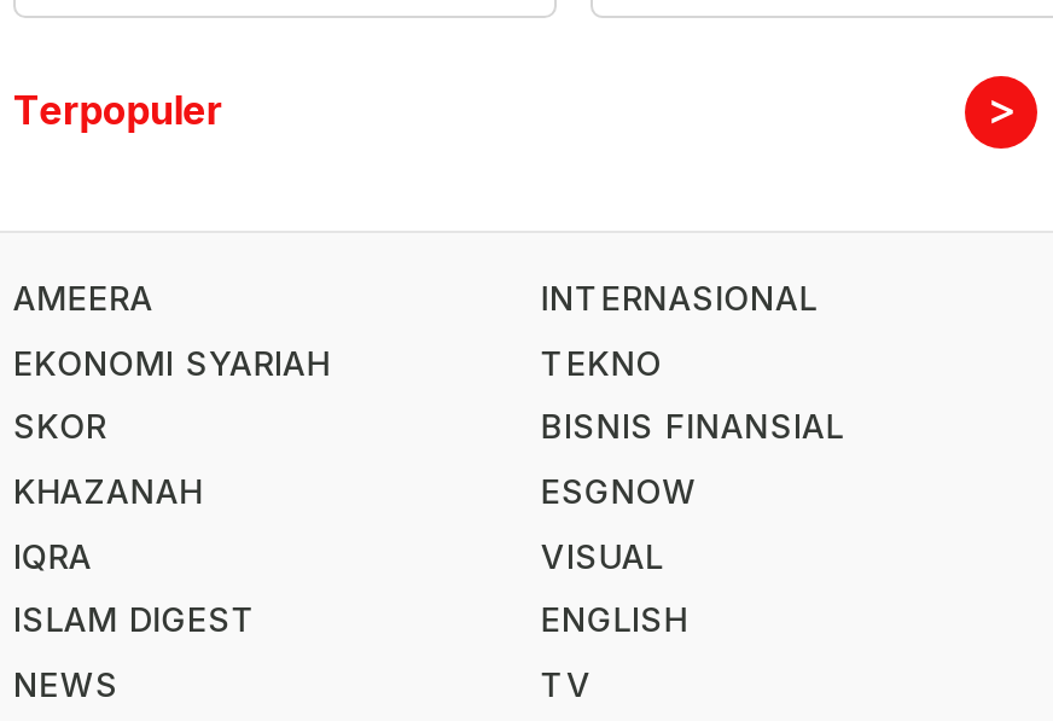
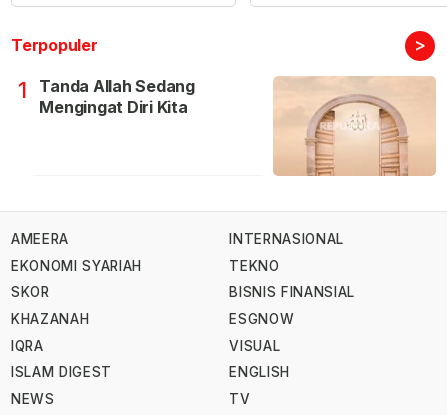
+ 1
+ Tanda Allah Sedang
+ Mengingat Diri Kita

+ [image]
